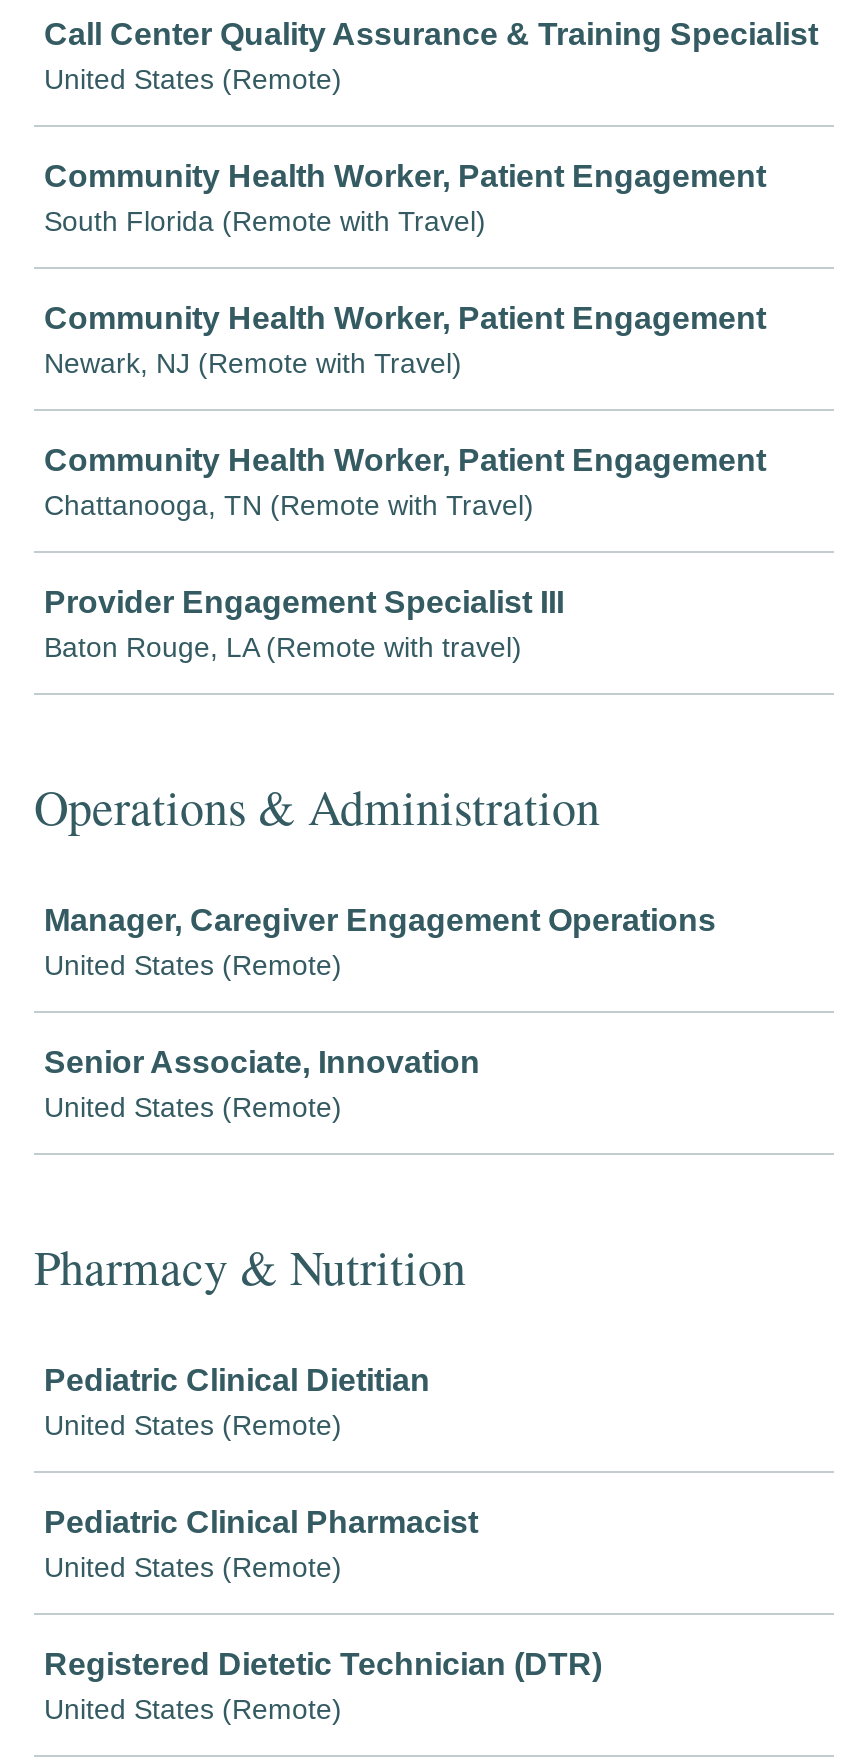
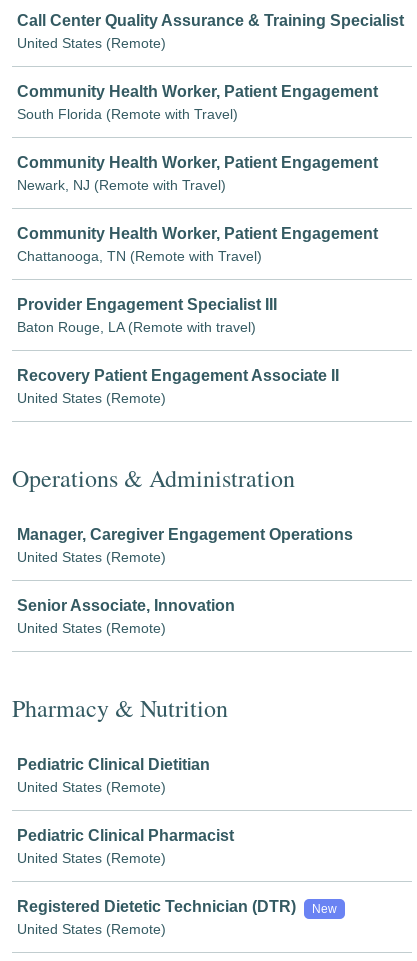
+ Recovery Patient Engagement Associate II
+ United States (Remote)

+ New
